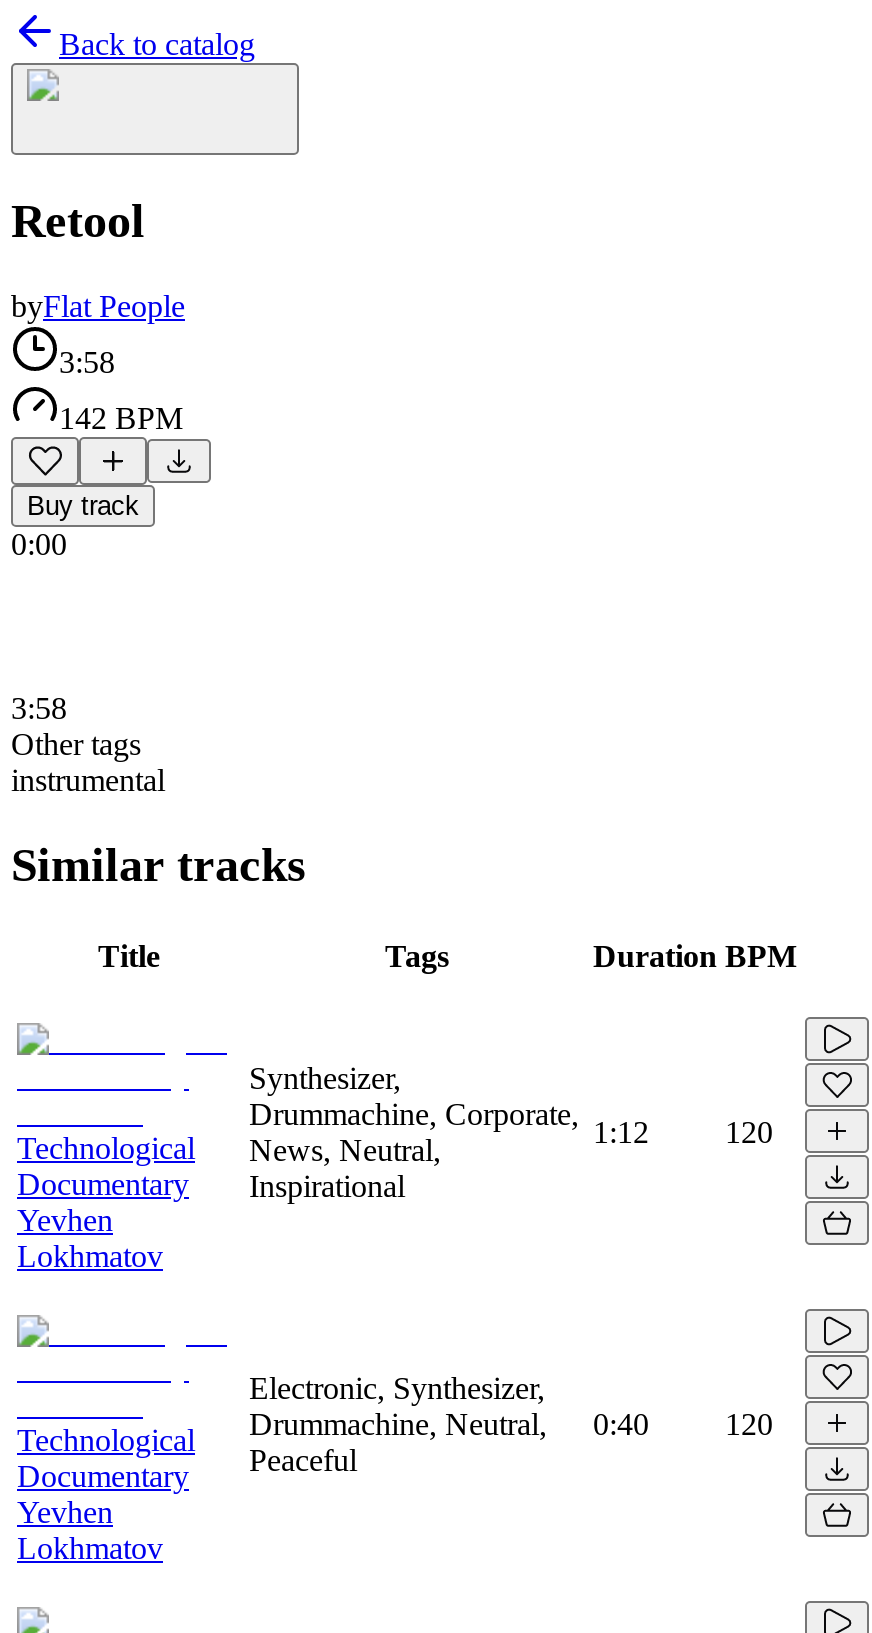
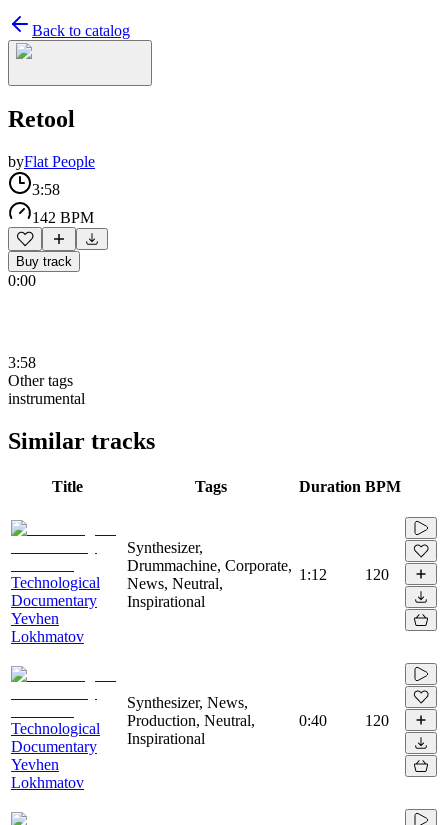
- Electronic, Synthesizer,
- Drummachine, Neutral,
- Peaceful
+ Synthesizer, News,
+ Production, Neutral,
+ Inspirational
